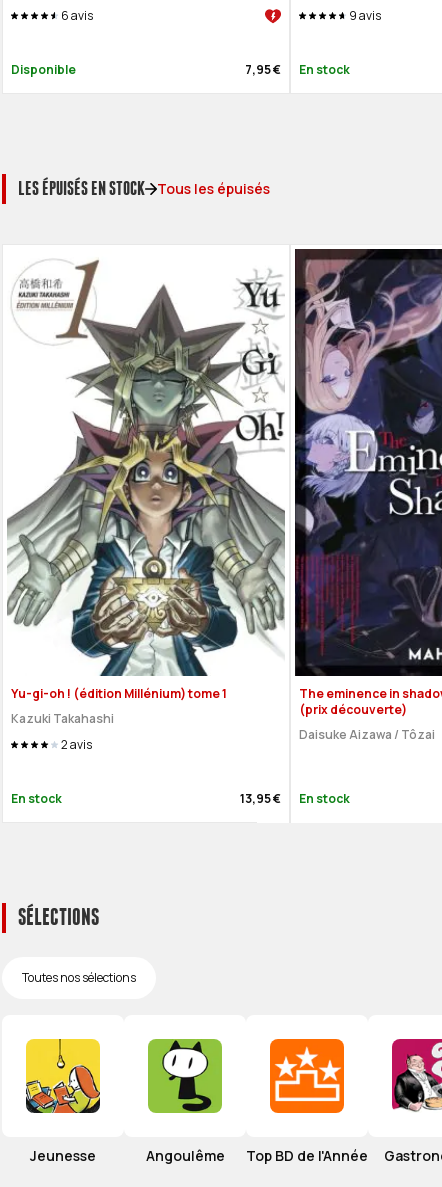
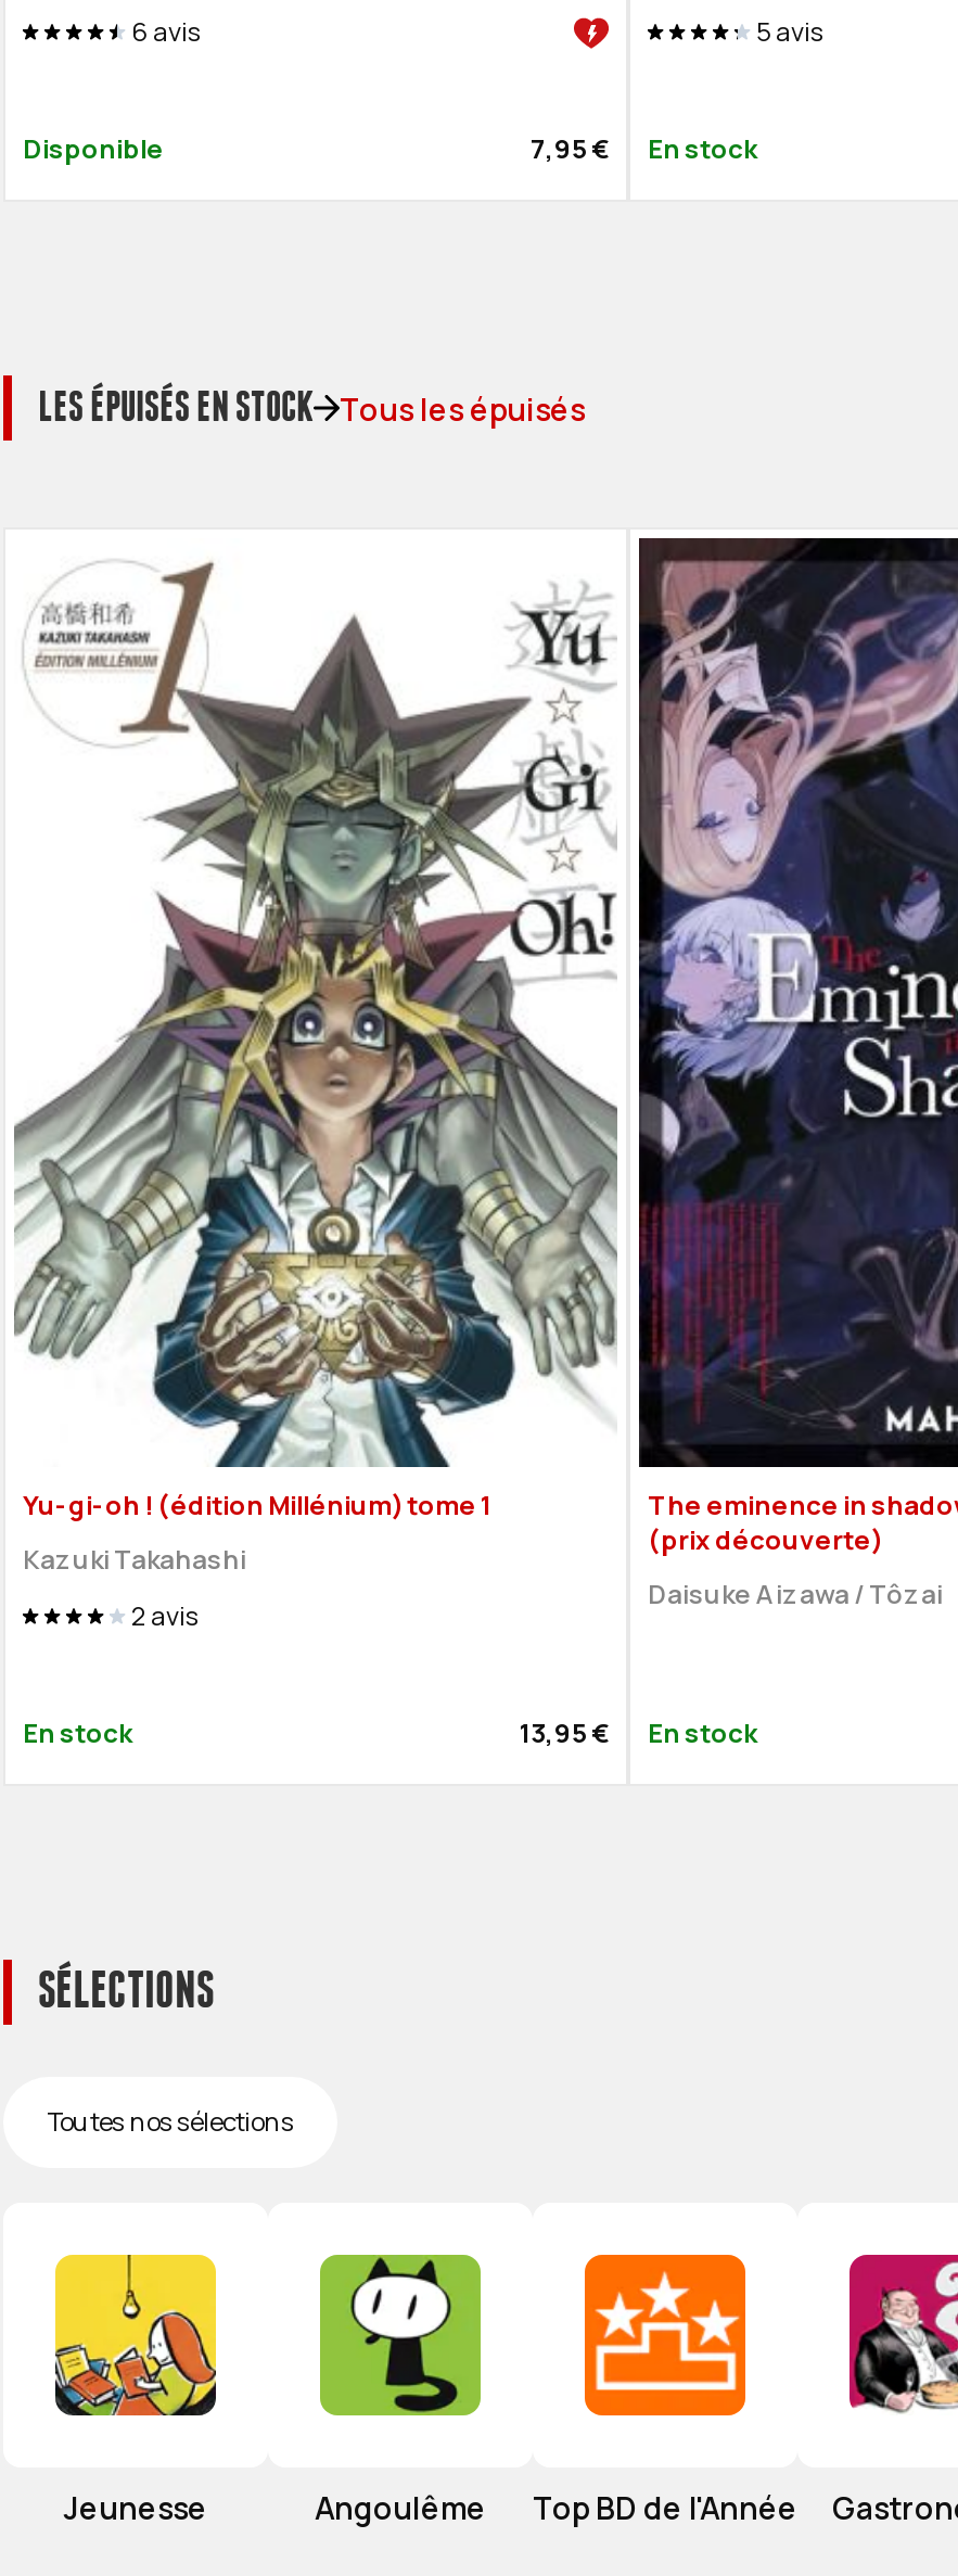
- 9 avis
+ 5 avis
